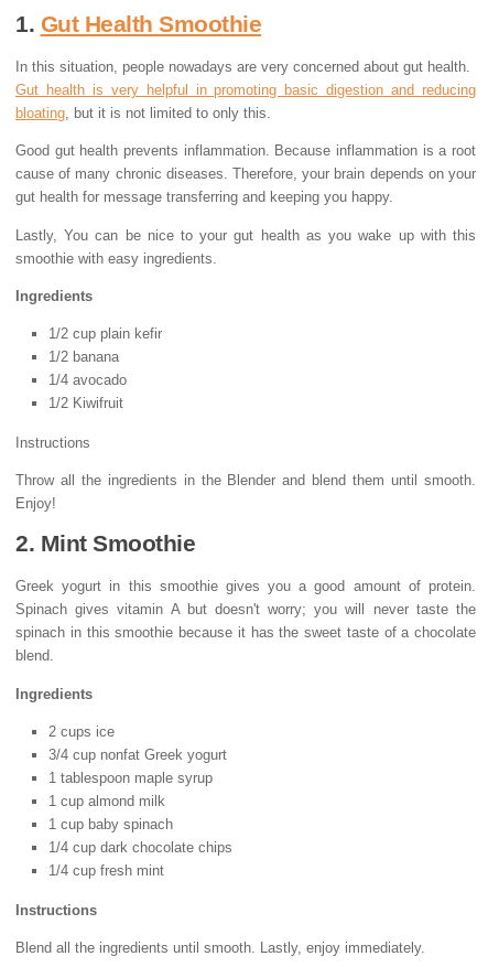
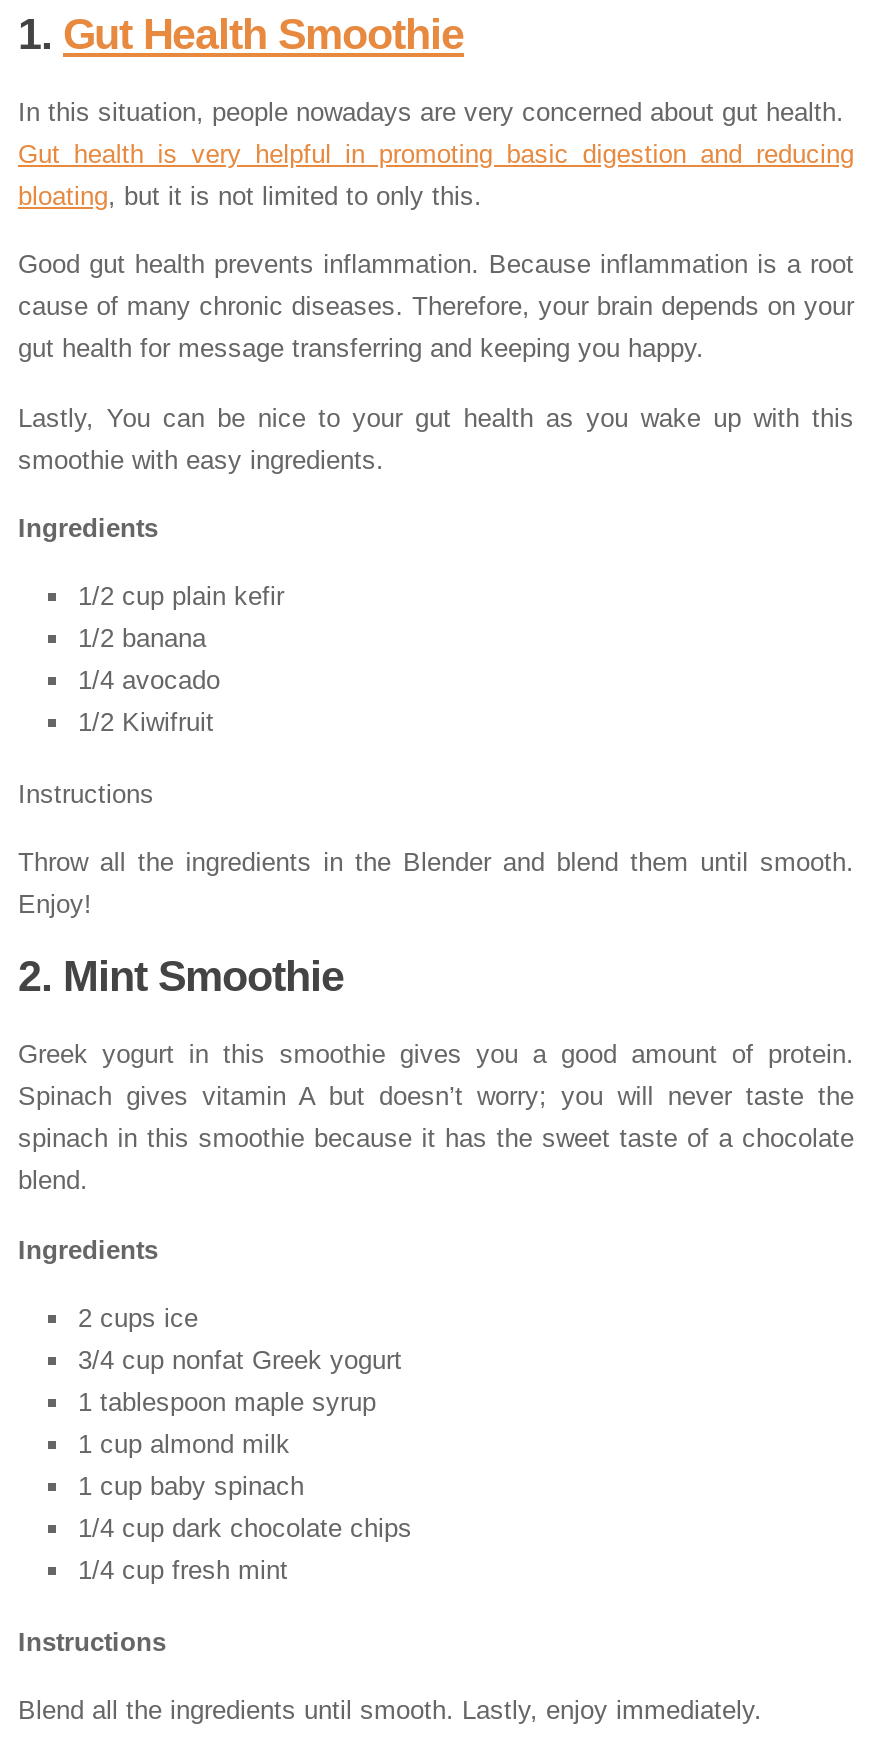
- Spinach gives vitamin A but doesn't worry; you will never taste the
+ Spinach gives vitamin A but doesn’t worry; you will never taste the
